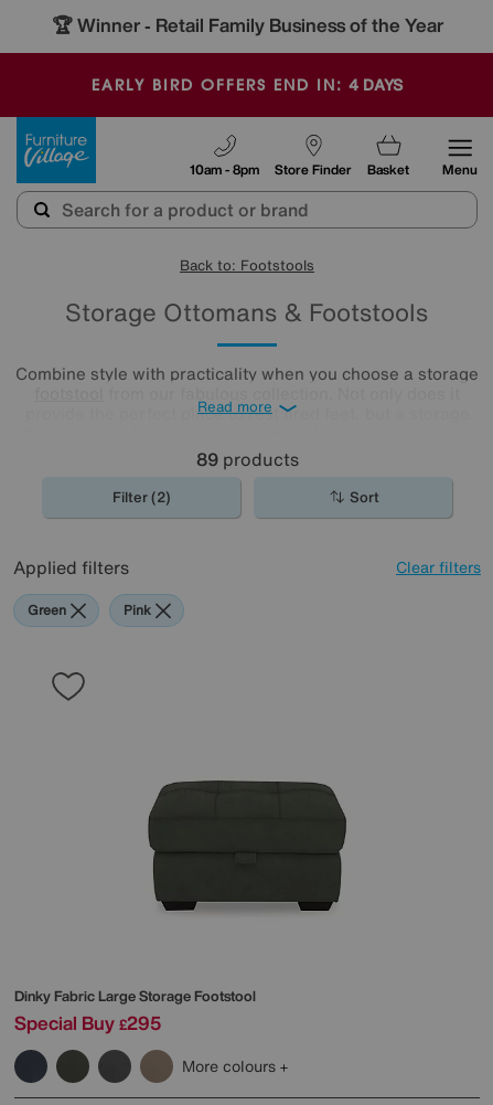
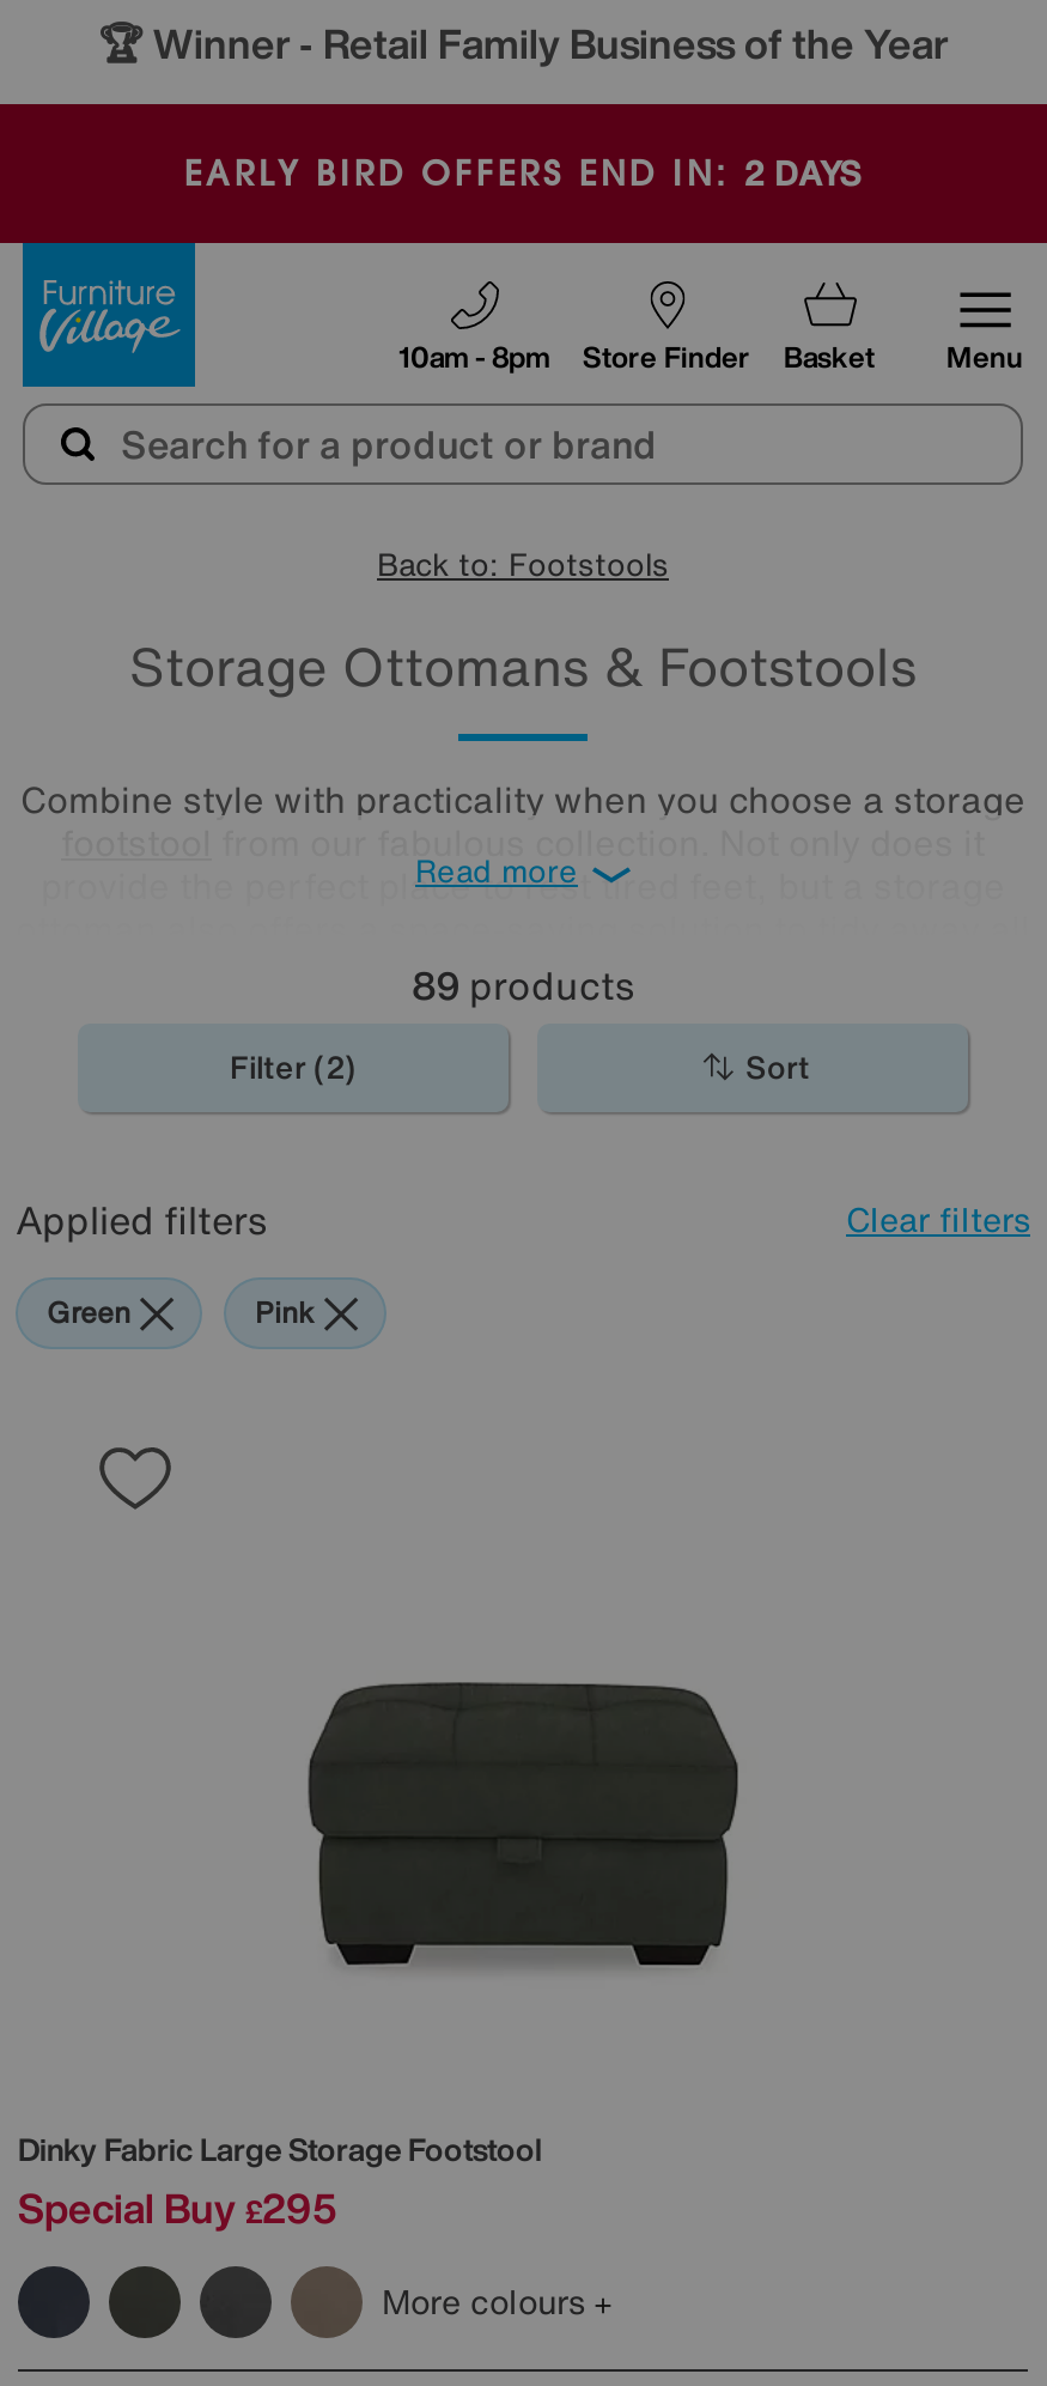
- EARLY BIRD OFFERS END IN: 4 DAYS
+ EARLY BIRD OFFERS END IN: 2 DAYS
